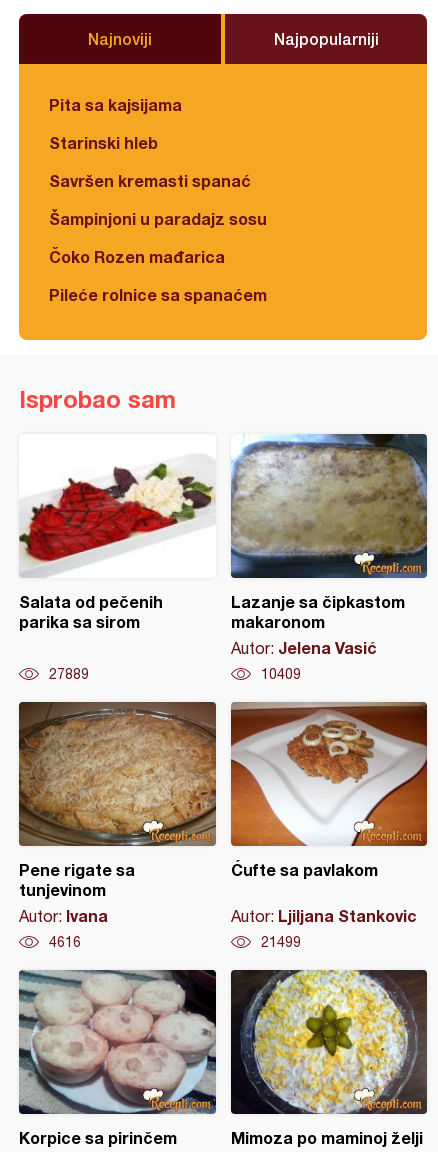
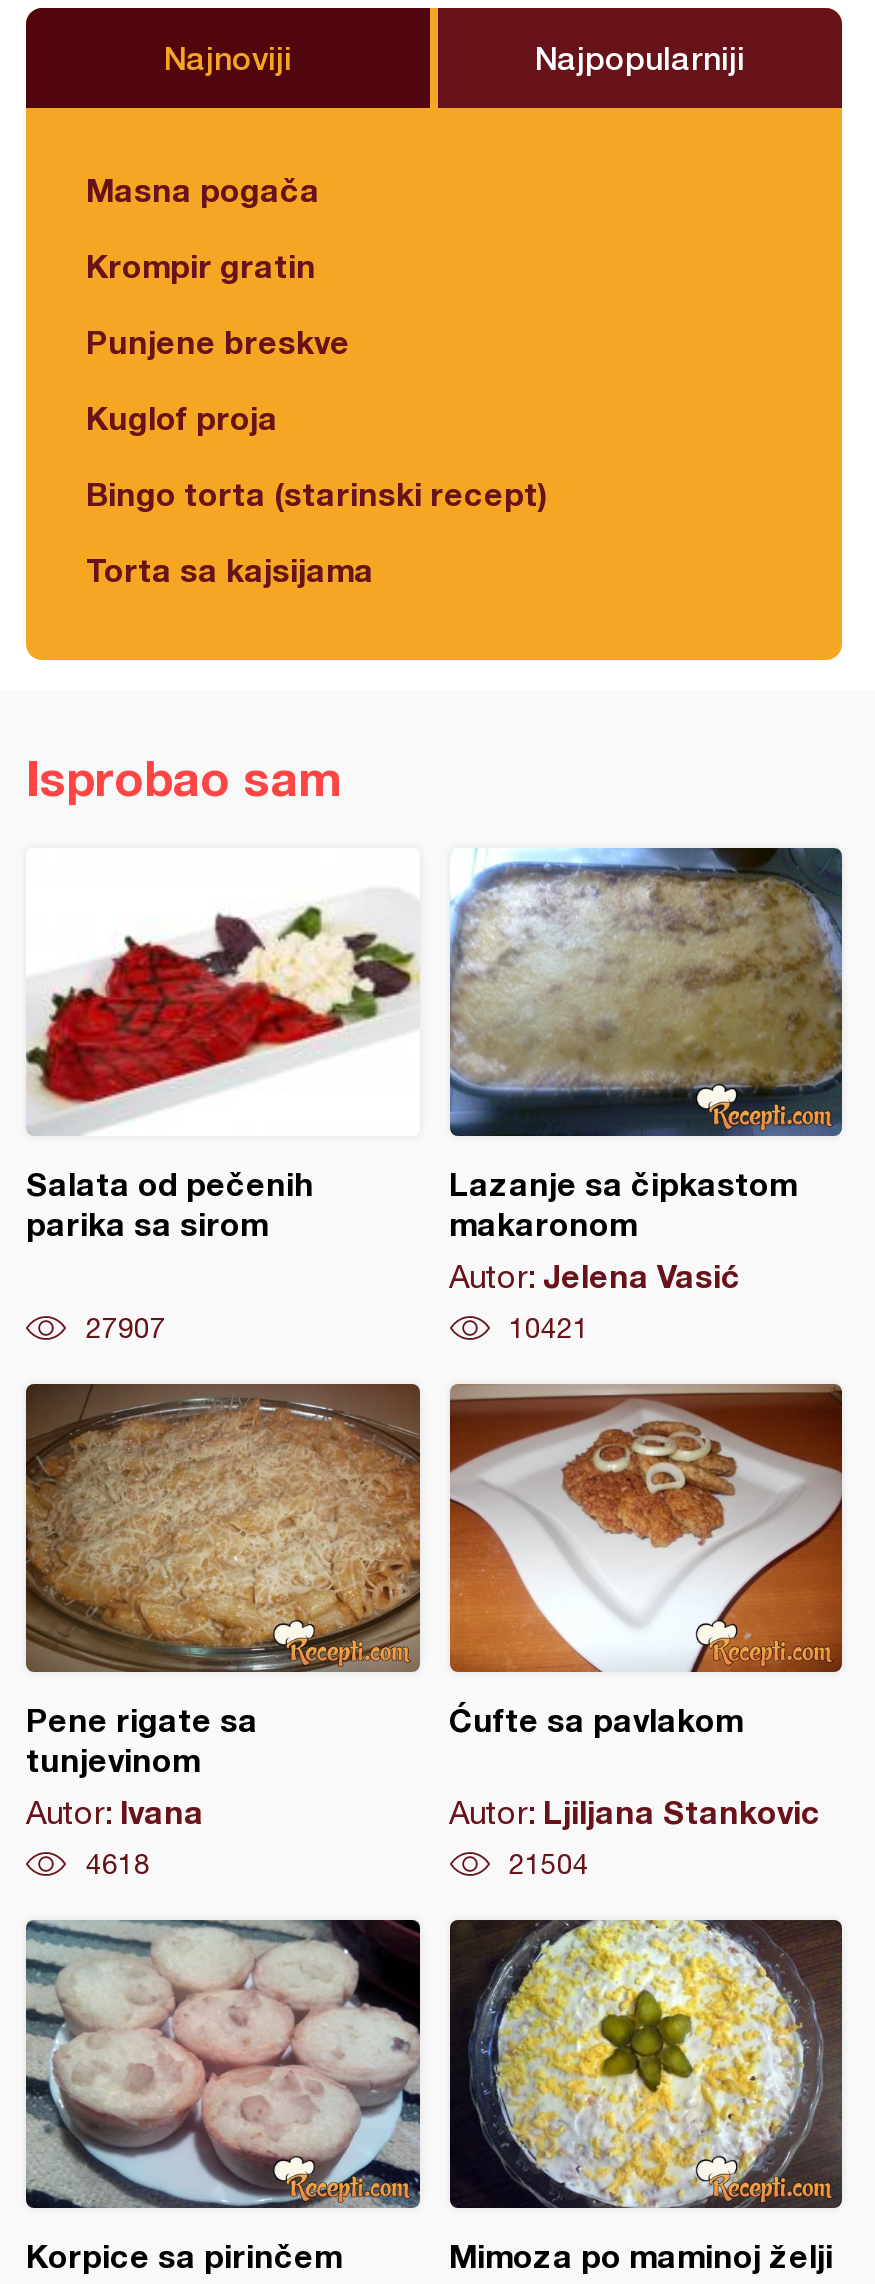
- Pita sa kajsijama
+ Masna pogača

- Starinski hleb
+ Krompir gratin

- Savršen kremasti spanać
+ Punjene breskve

- Šampinjoni u paradajz sosu
+ Kuglof proja

- Čoko Rozen mađarica
+ Bingo torta (starinski recept)

- Pileće rolnice sa spanaćem
+ Torta sa kajsijama

- 27889
+ 27907

- 10409
+ 10421

- 4616
+ 4618

- 21499
+ 21504
